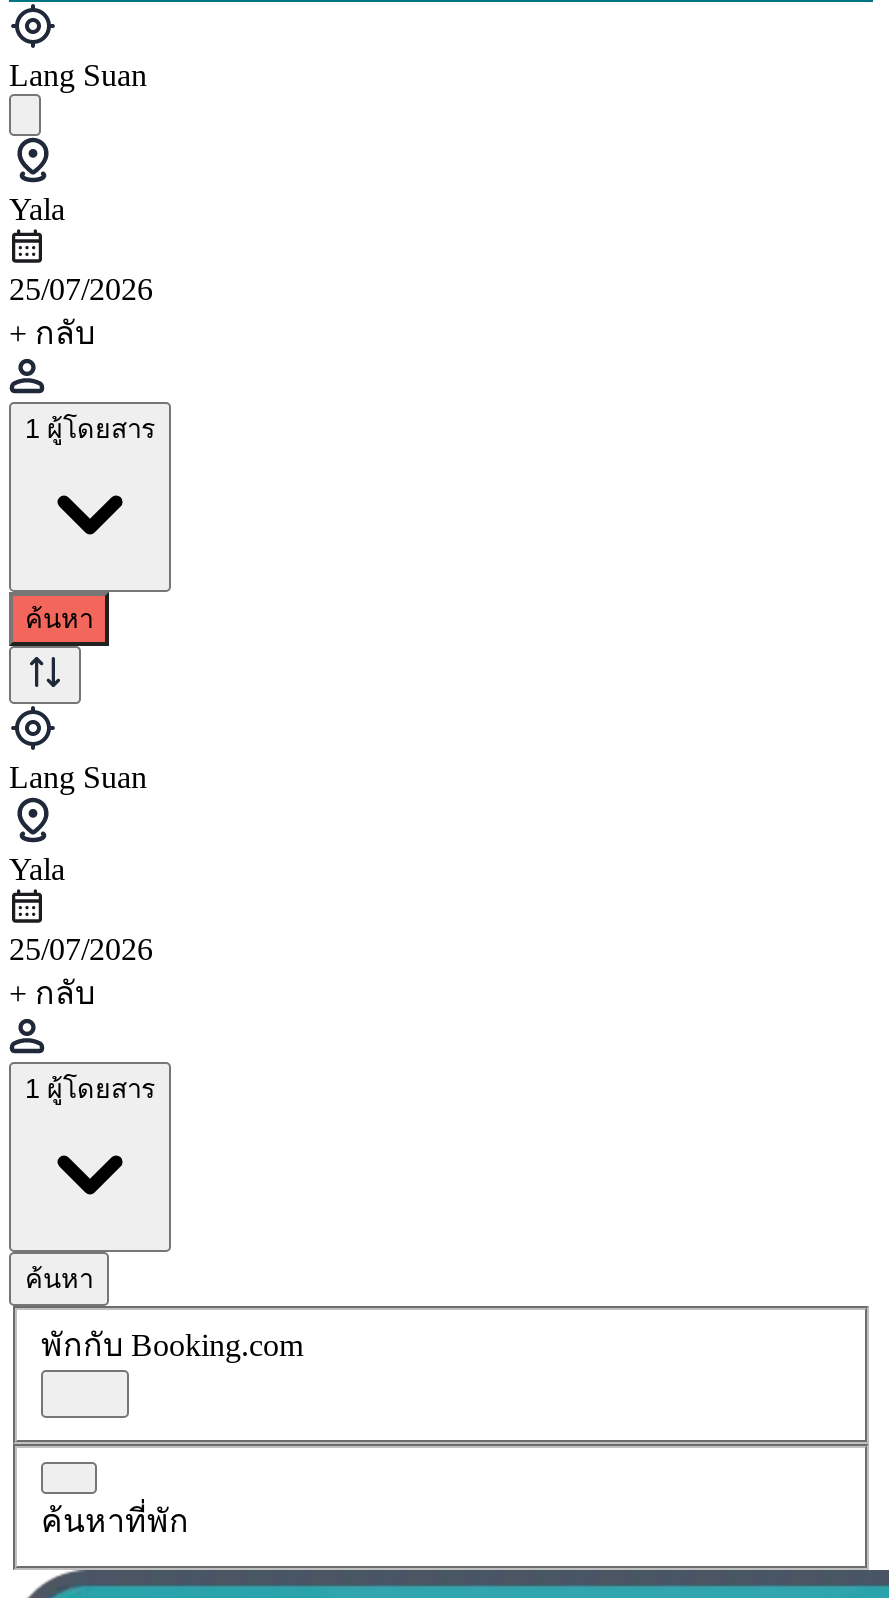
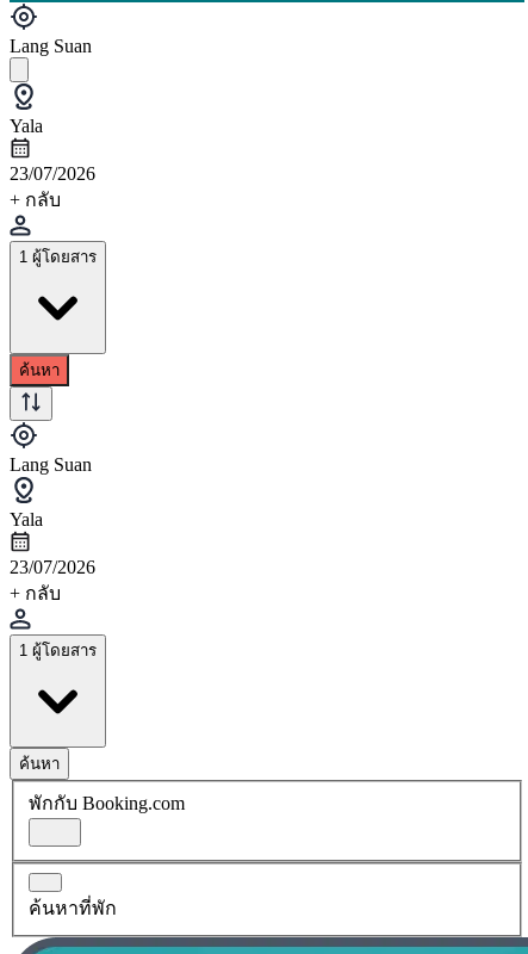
- 25/07/2026
+ 23/07/2026

- 25/07/2026
+ 23/07/2026
